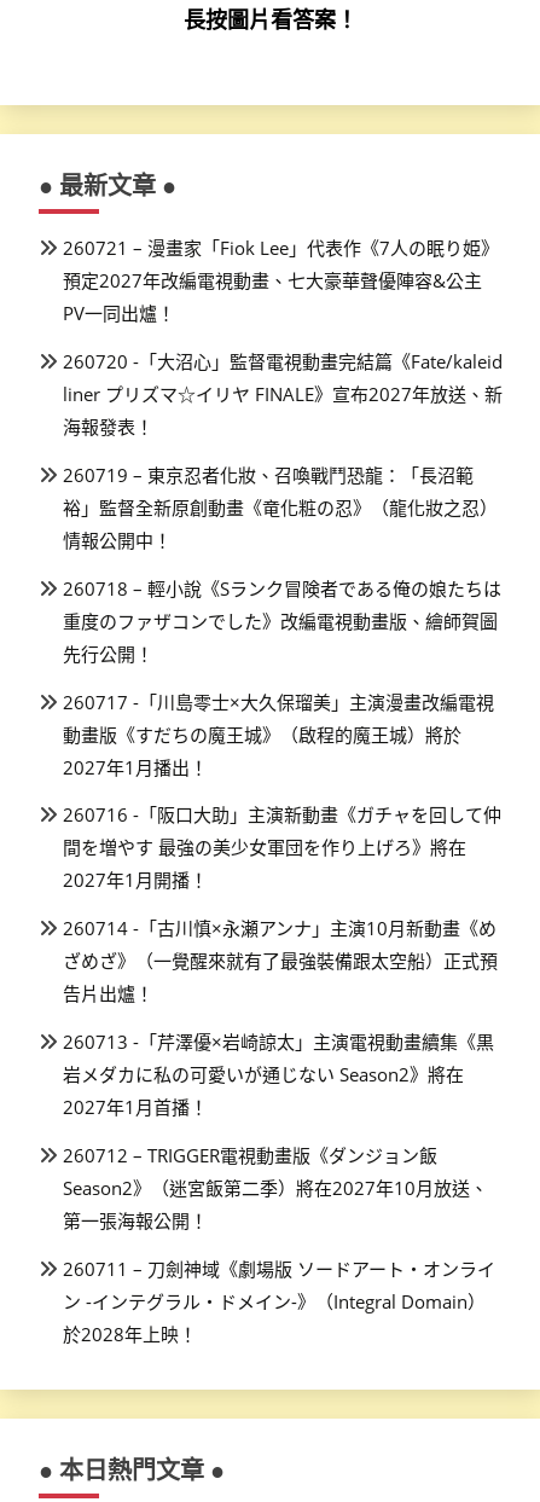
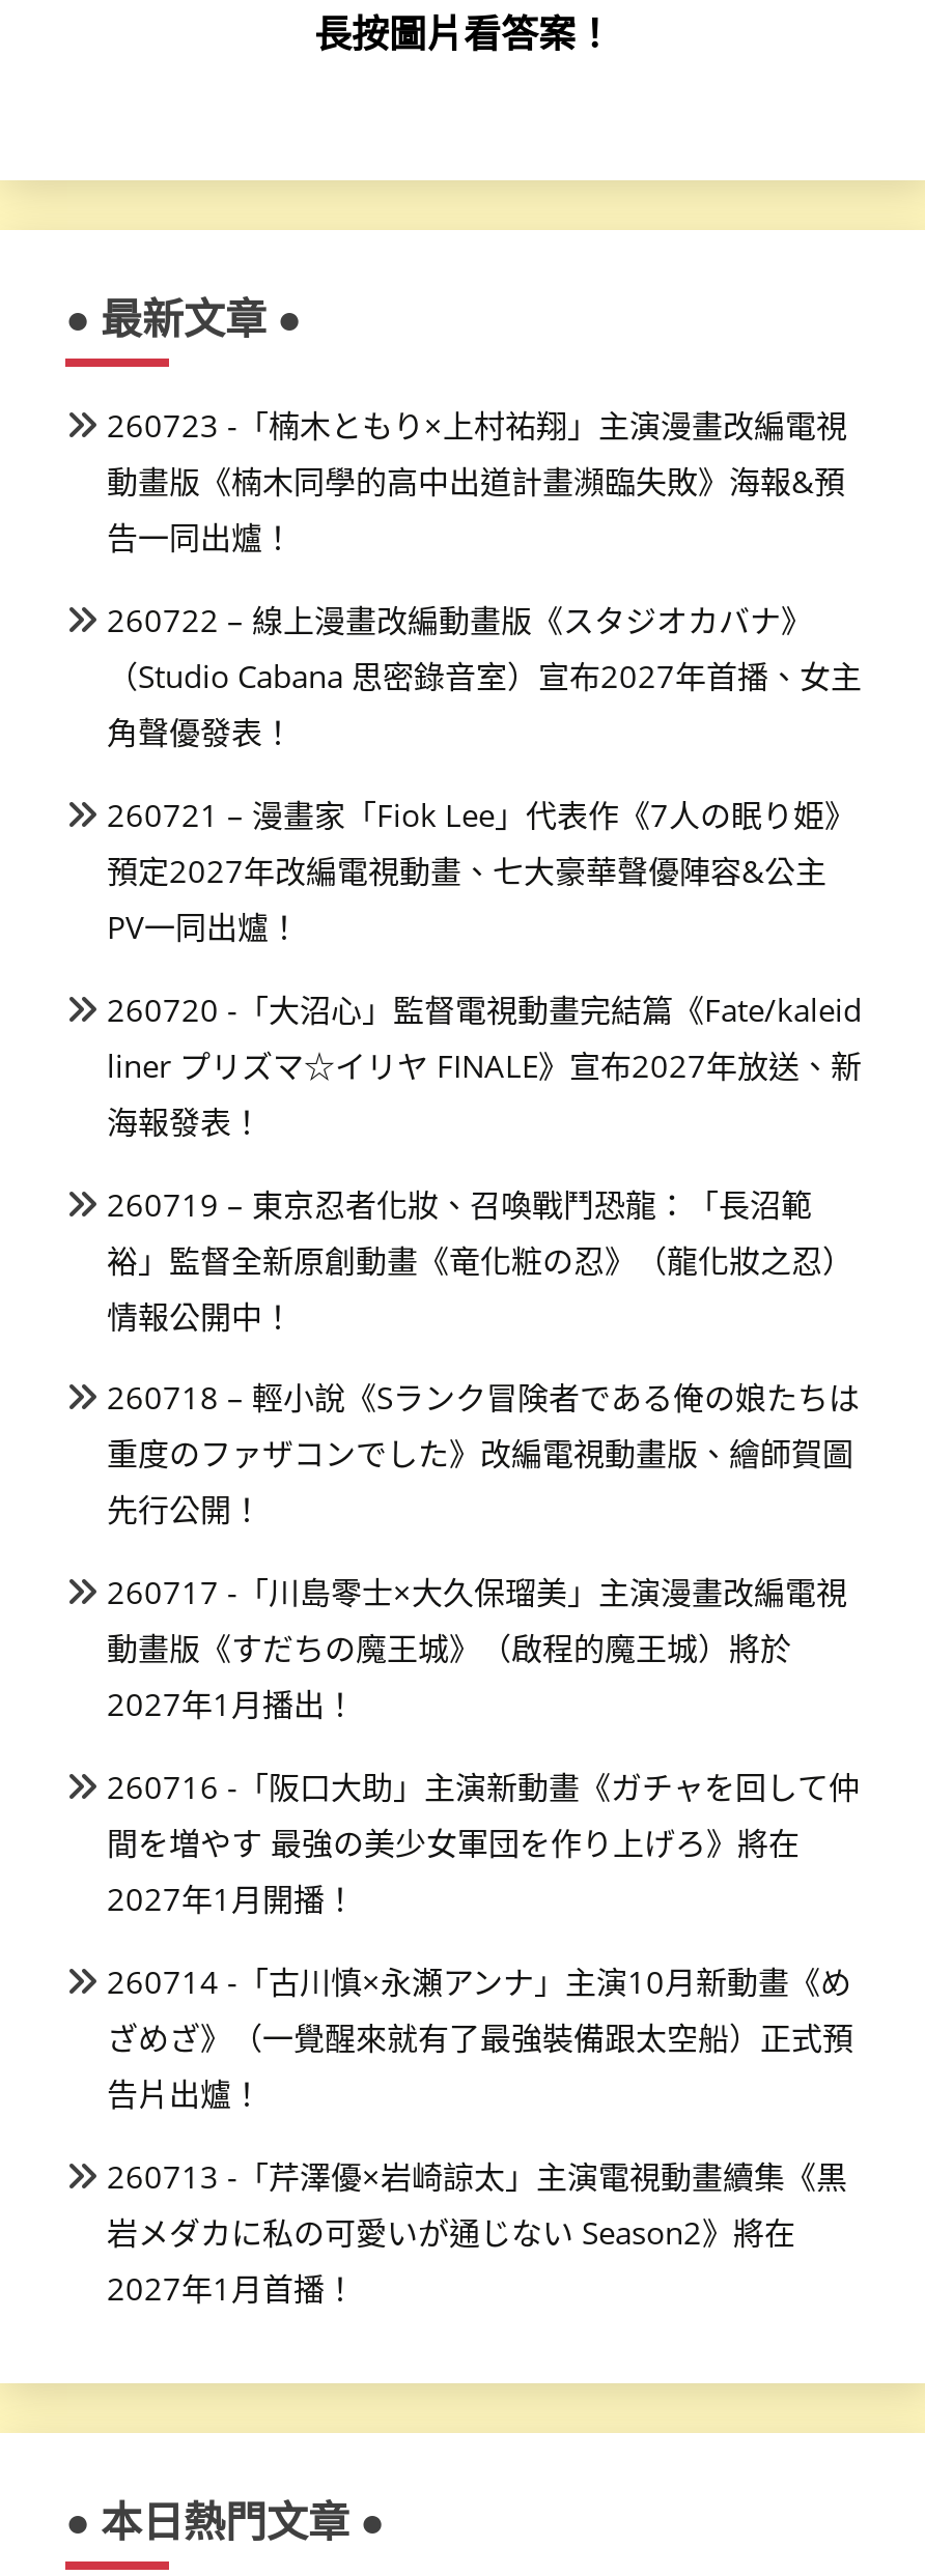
+ 260723 -「楠木ともり×上村祐翔」主演漫畫改編電視
+ 動畫版《楠木同學的高中出道計畫瀕臨失敗》海報&預
+ 告一同出爐！
+ 260722 – 線上漫畫改編動畫版《スタジオカバナ》
+ （Studio Cabana 思密錄音室）宣布2027年首播、女主
+ 角聲優發表！

moved down: 260721 – 漫畫家「Fiok Lee」代表作《7人の眠り姫》 | 預定2027年改編電視動畫、七大豪華聲優陣容&公主 | PV一同出爐！ | ... | 岩メダカに私の可愛いが通じない Season2》將在 | 2027年1月首播！

- 260712 – TRIGGER電視動畫版《ダンジョン飯
- Season2》（迷宮飯第二季）將在2027年10月放送、
- 第一張海報公開！
- 260711 – 刀劍神域《劇場版 ソードアート・オンライ
- ン -インテグラル・ドメイン-》（Integral Domain）
- 於2028年上映！
